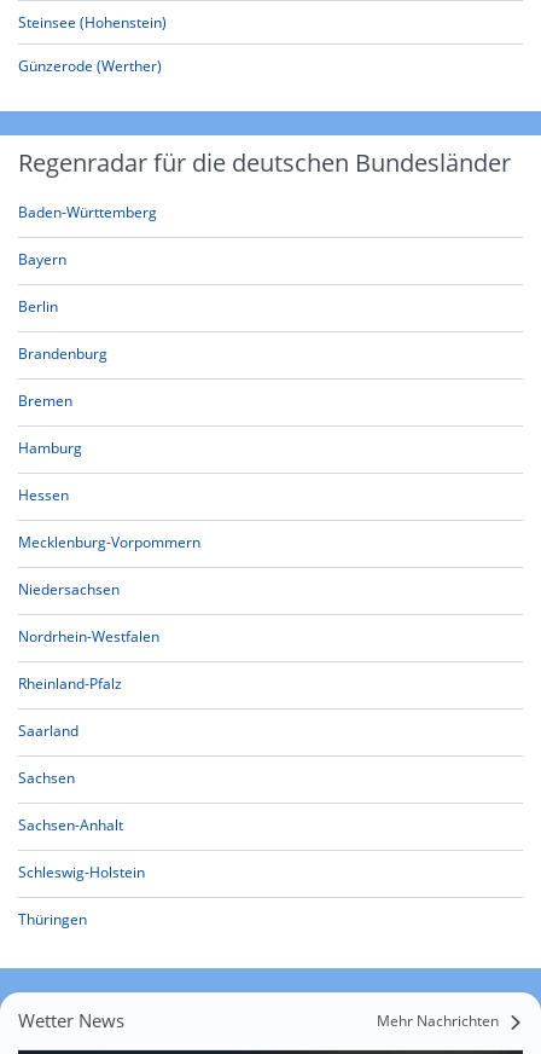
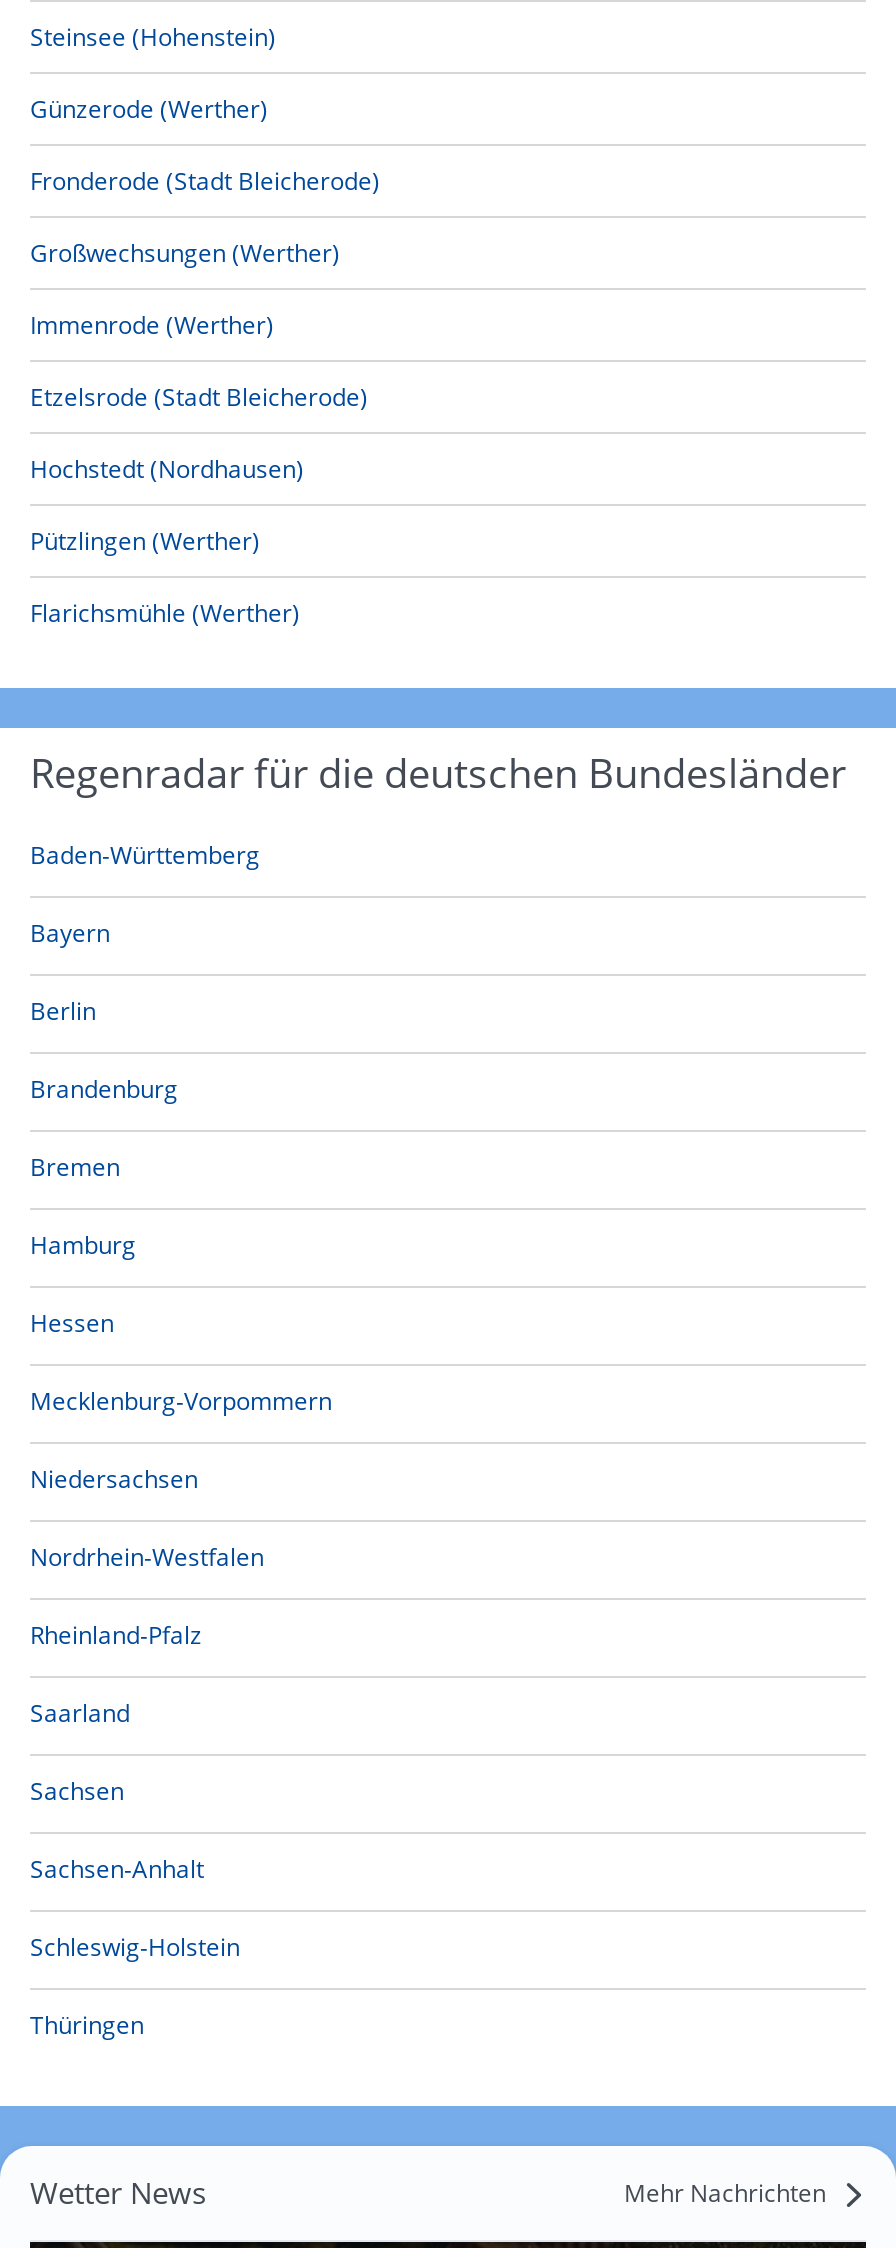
+ Fronderode (Stadt Bleicherode)
+ Großwechsungen (Werther)
+ Immenrode (Werther)
+ Etzelsrode (Stadt Bleicherode)
+ Hochstedt (Nordhausen)
+ Pützlingen (Werther)
+ Flarichsmühle (Werther)
